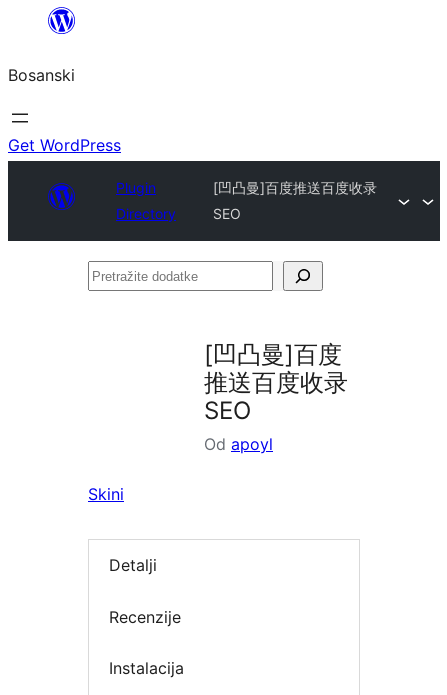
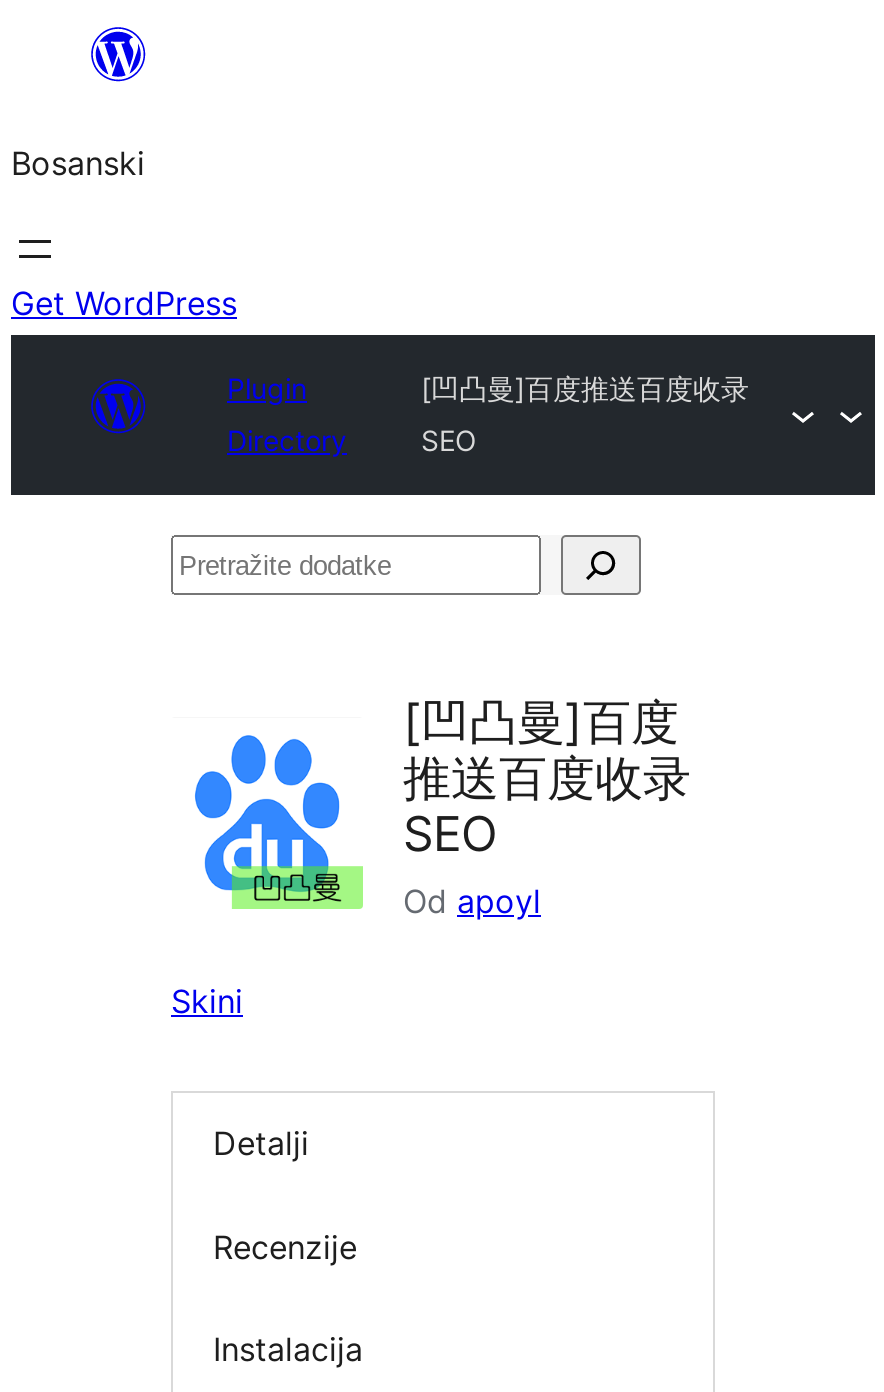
+ [image]
